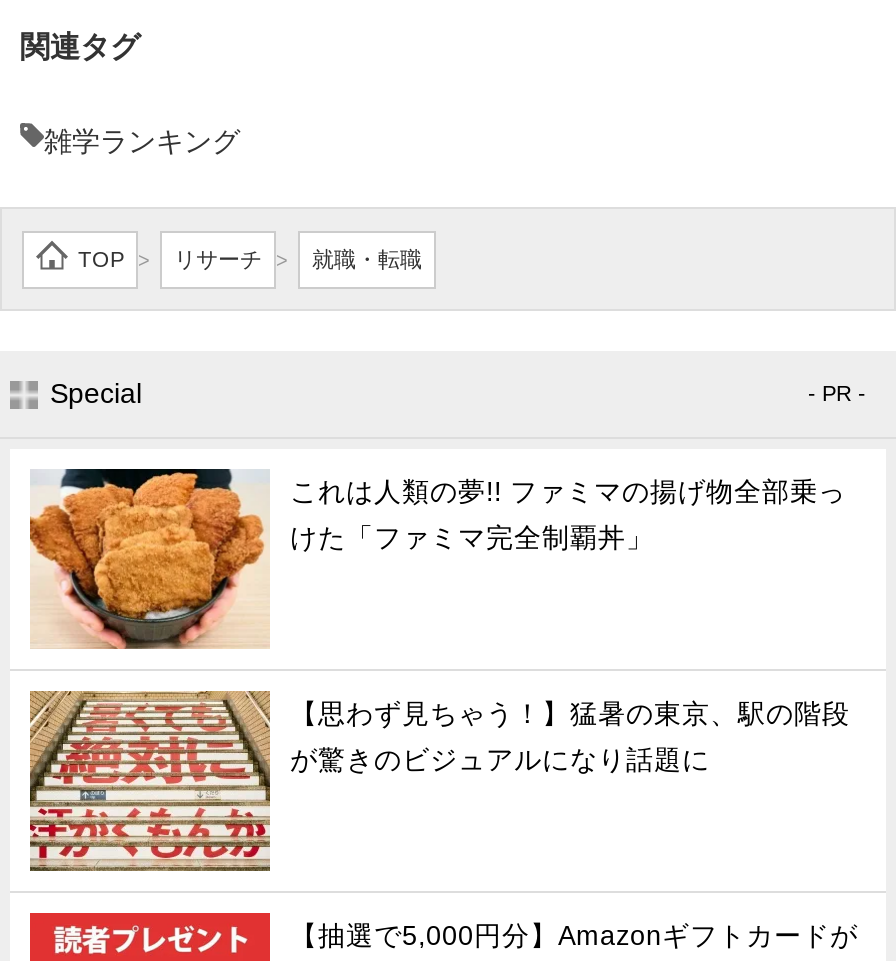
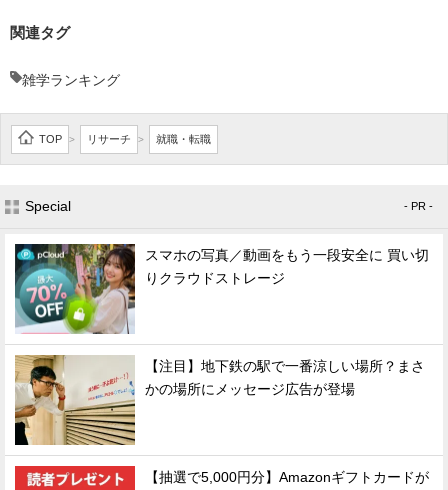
- [image]
- これは人類の夢!! ファミマの揚げ物全部乗っ
+ [image]
+ スマホの写真／動画をもう一段安全に 買い切

- けた「ファミマ完全制覇丼」
+ りクラウドストレージ

- [image]
- 【思わず見ちゃう！】猛暑の東京、駅の階段
+ [image]
+ 【注目】地下鉄の駅で一番涼しい場所？まさ

- が驚きのビジュアルになり話題に
+ かの場所にメッセージ広告が登場
